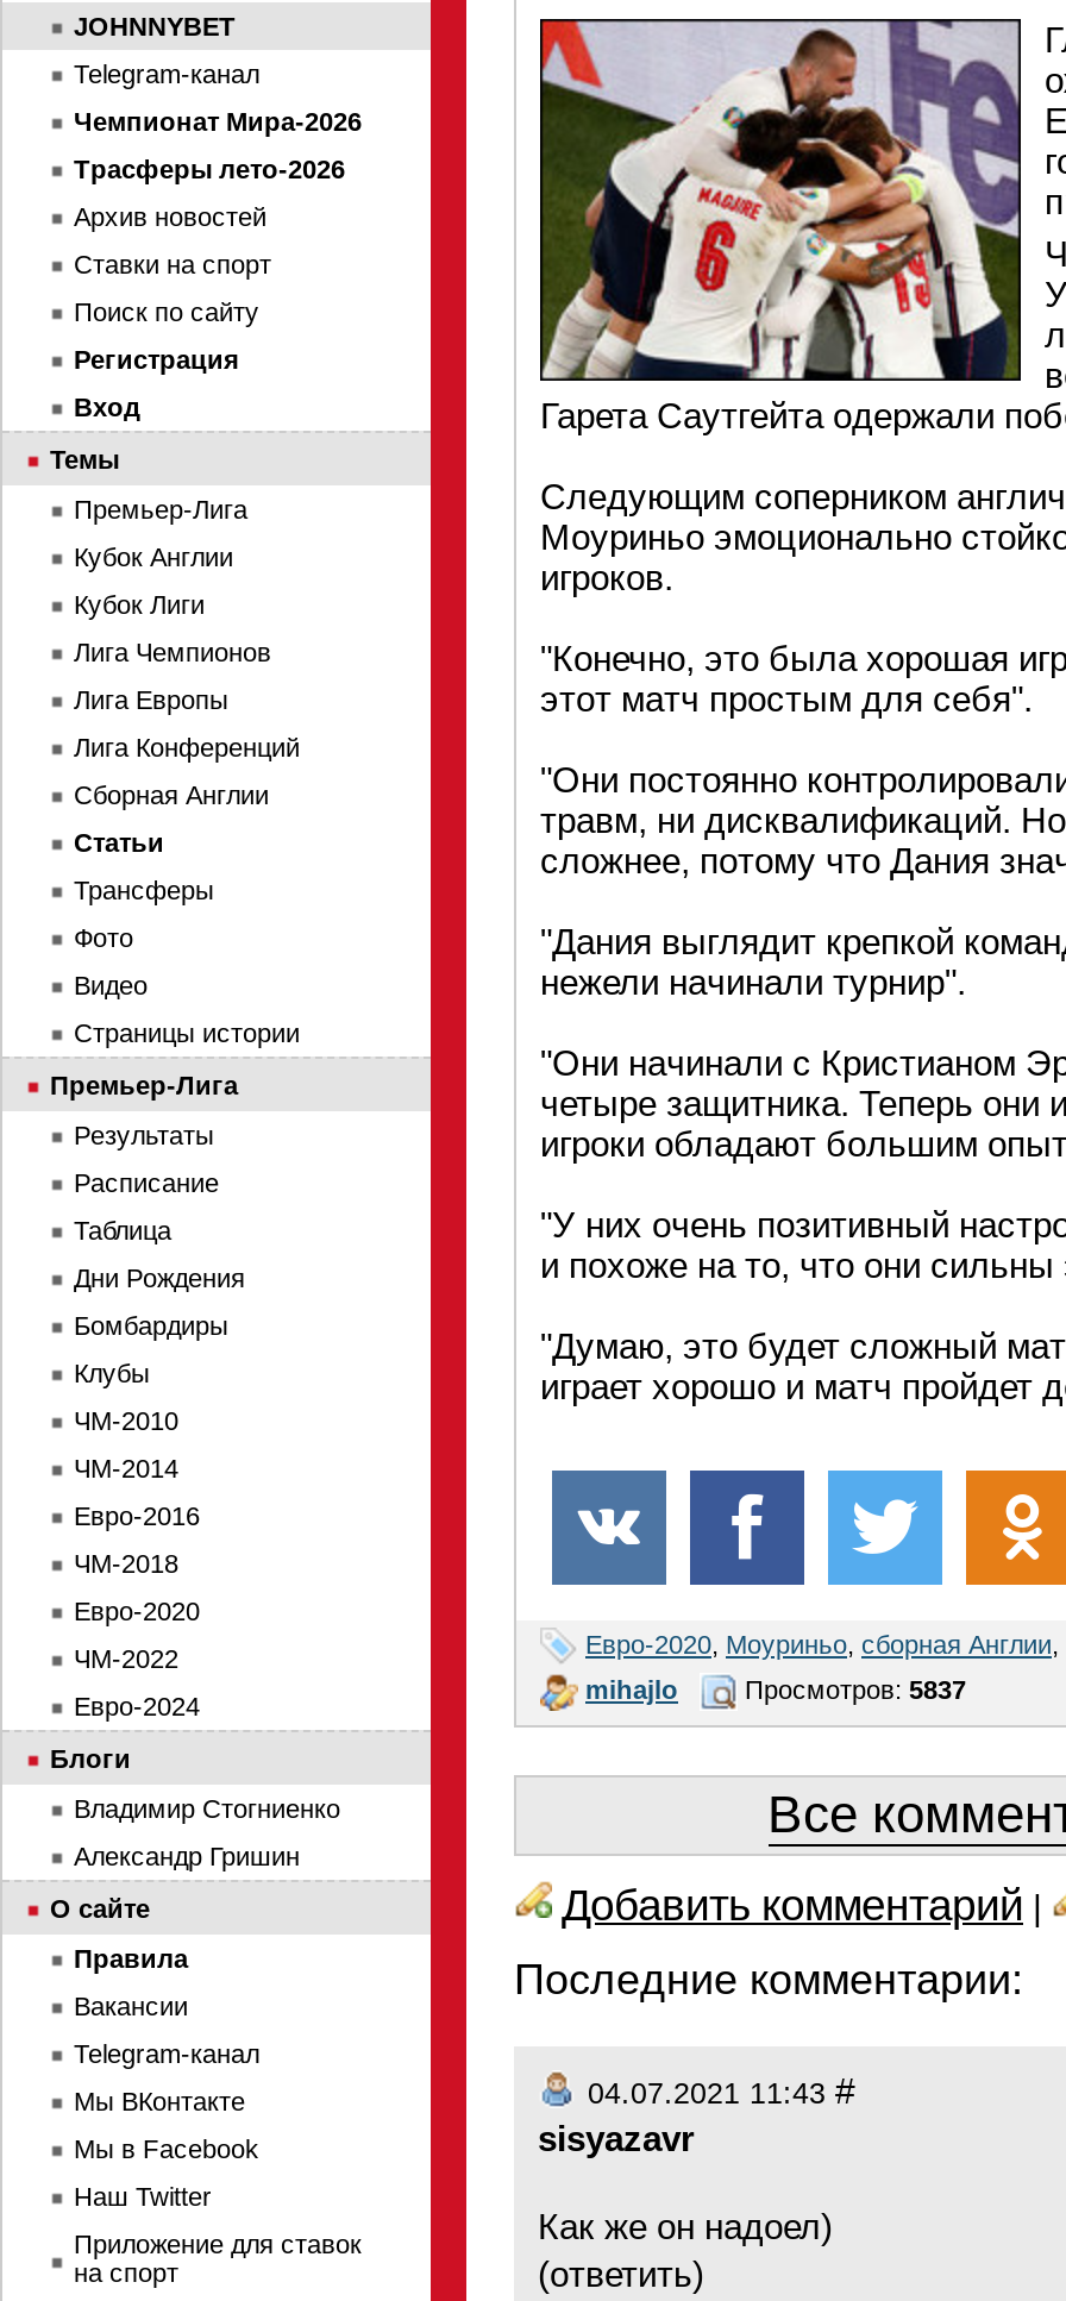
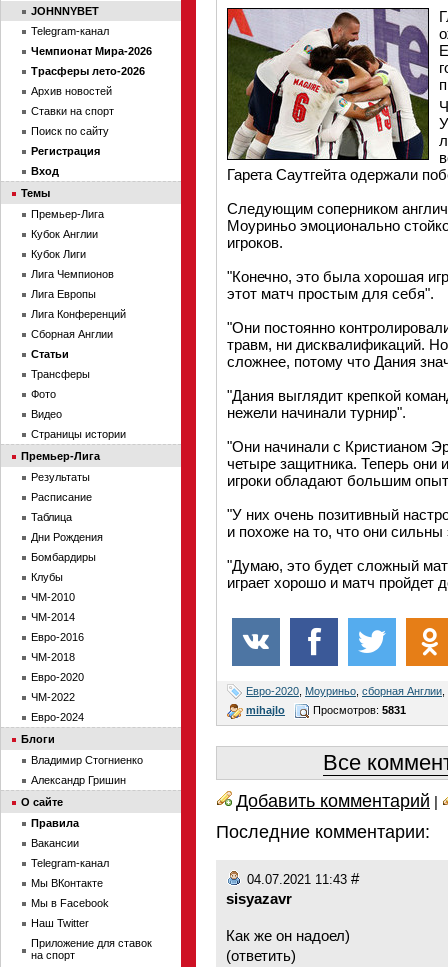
- Просмотров: 5837
+ Просмотров: 5831
